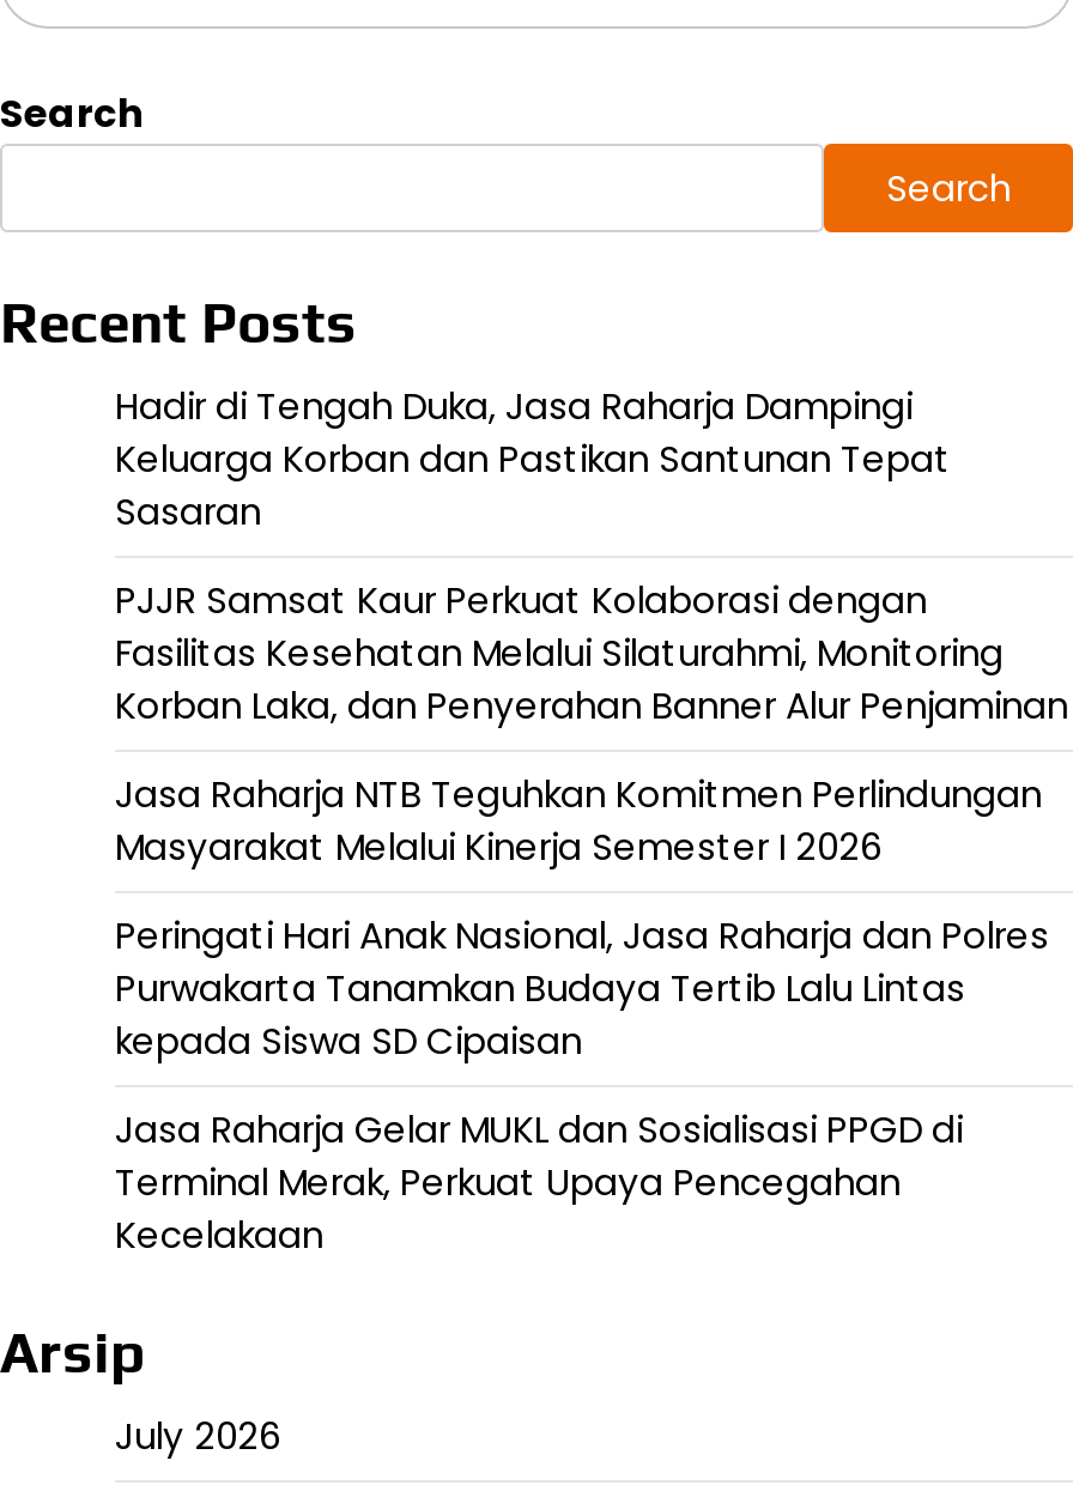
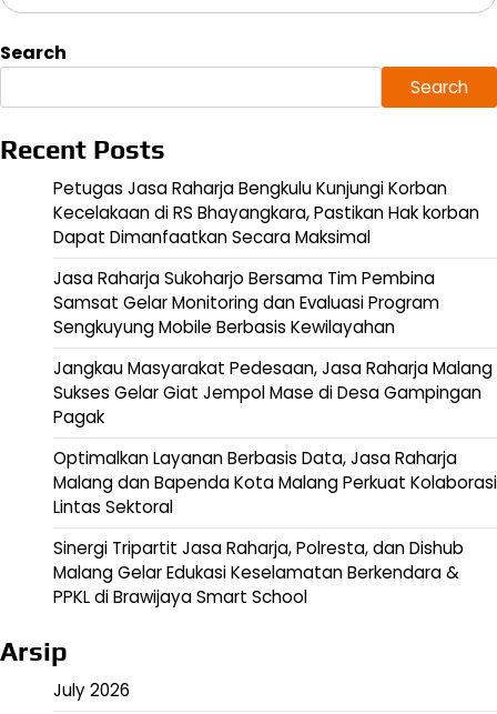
- Hadir di Tengah Duka, Jasa Raharja Dampingi
- Keluarga Korban dan Pastikan Santunan Tepat
- Sasaran
+ Petugas Jasa Raharja Bengkulu Kunjungi Korban
+ Kecelakaan di RS Bhayangkara, Pastikan Hak korban
+ Dapat Dimanfaatkan Secara Maksimal

- PJJR Samsat Kaur Perkuat Kolaborasi dengan
- Fasilitas Kesehatan Melalui Silaturahmi, Monitoring
- Korban Laka, dan Penyerahan Banner Alur Penjaminan
+ Jasa Raharja Sukoharjo Bersama Tim Pembina
+ Samsat Gelar Monitoring dan Evaluasi Program
+ Sengkuyung Mobile Berbasis Kewilayahan

- Jasa Raharja NTB Teguhkan Komitmen Perlindungan
- Masyarakat Melalui Kinerja Semester I 2026
+ Jangkau Masyarakat Pedesaan, Jasa Raharja Malang
+ Sukses Gelar Giat Jempol Mase di Desa Gampingan
+ Pagak

- Peringati Hari Anak Nasional, Jasa Raharja dan Polres
- Purwakarta Tanamkan Budaya Tertib Lalu Lintas
- kepada Siswa SD Cipaisan
+ Optimalkan Layanan Berbasis Data, Jasa Raharja
+ Malang dan Bapenda Kota Malang Perkuat Kolaborasi
+ Lintas Sektoral

- Jasa Raharja Gelar MUKL dan Sosialisasi PPGD di
- Terminal Merak, Perkuat Upaya Pencegahan
- Kecelakaan
+ Sinergi Tripartit Jasa Raharja, Polresta, dan Dishub
+ Malang Gelar Edukasi Keselamatan Berkendara &
+ PPKL di Brawijaya Smart School
